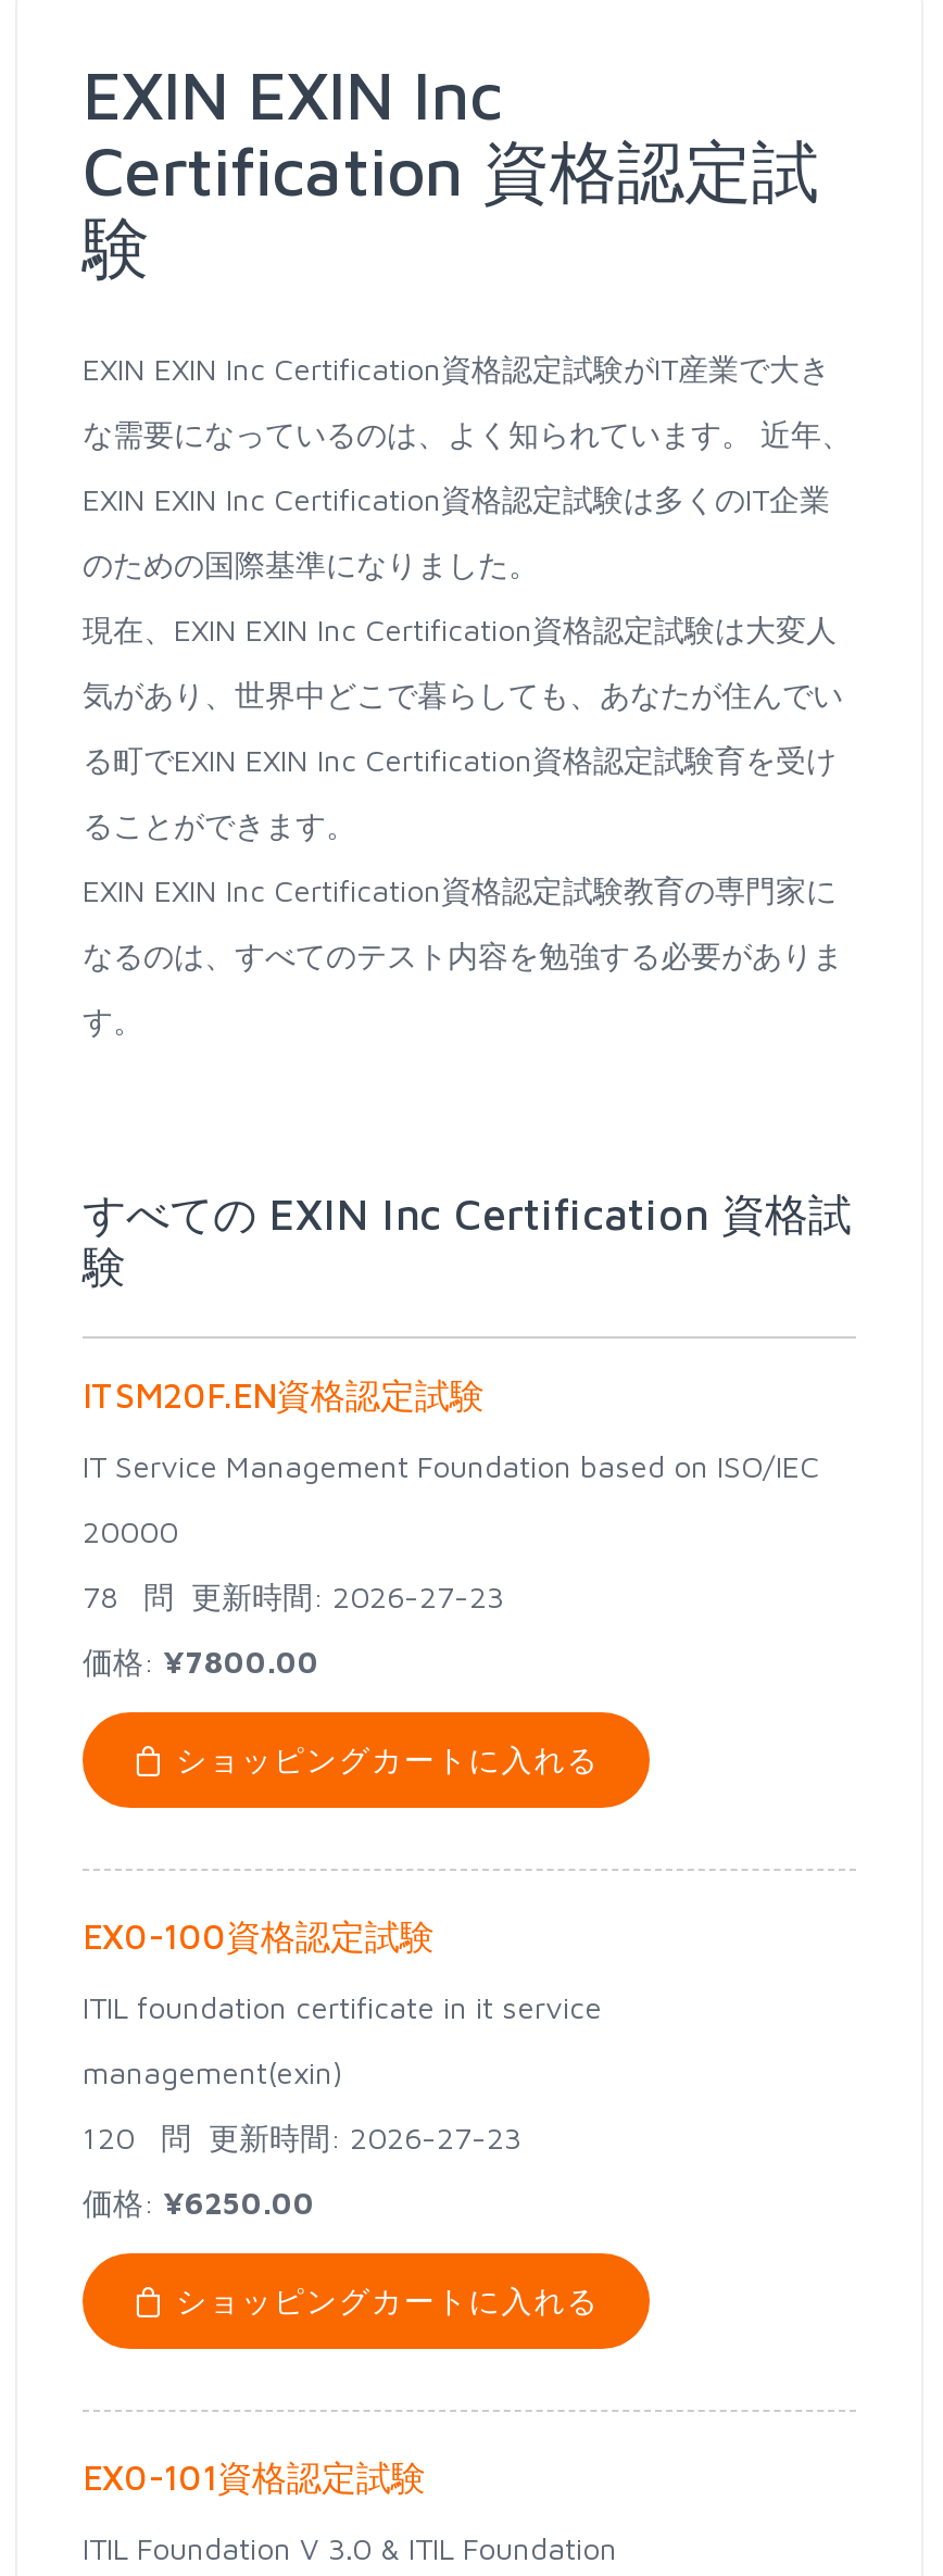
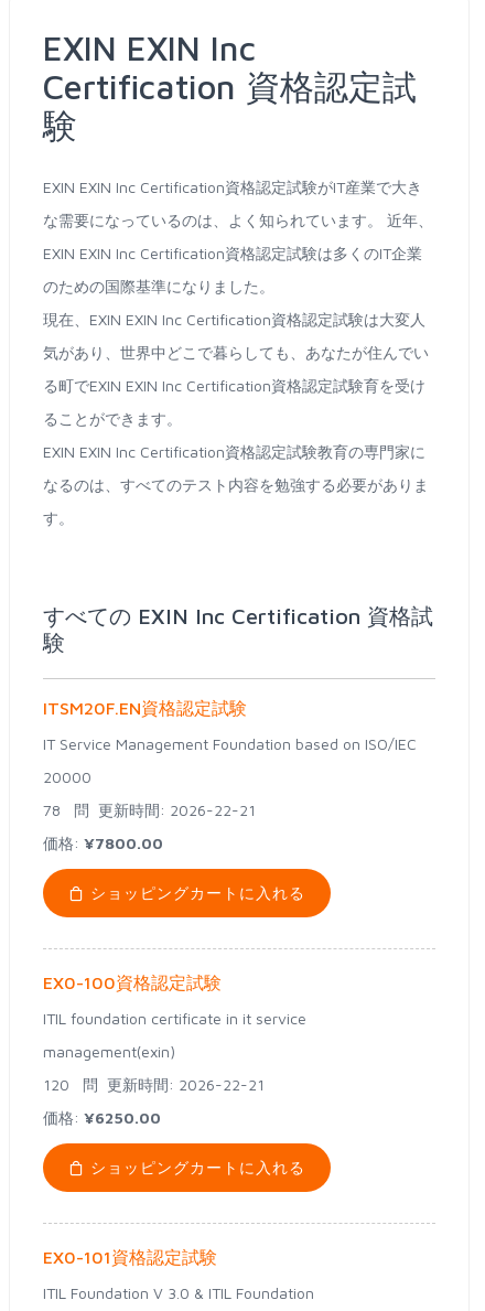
- 78 問更新時間: 2026-27-23
+ 78 問更新時間: 2026-22-21

- 120 問更新時間: 2026-27-23
+ 120 問更新時間: 2026-22-21
